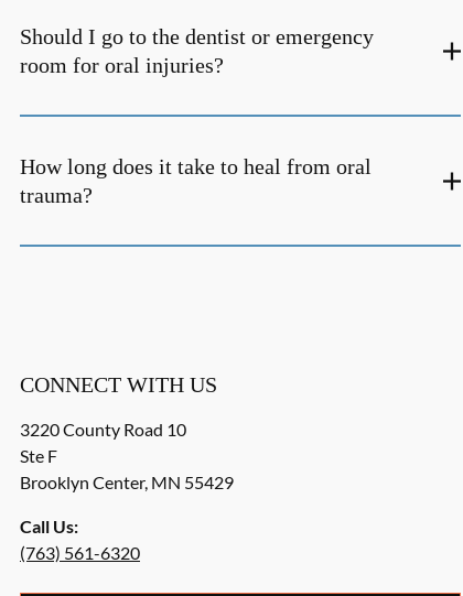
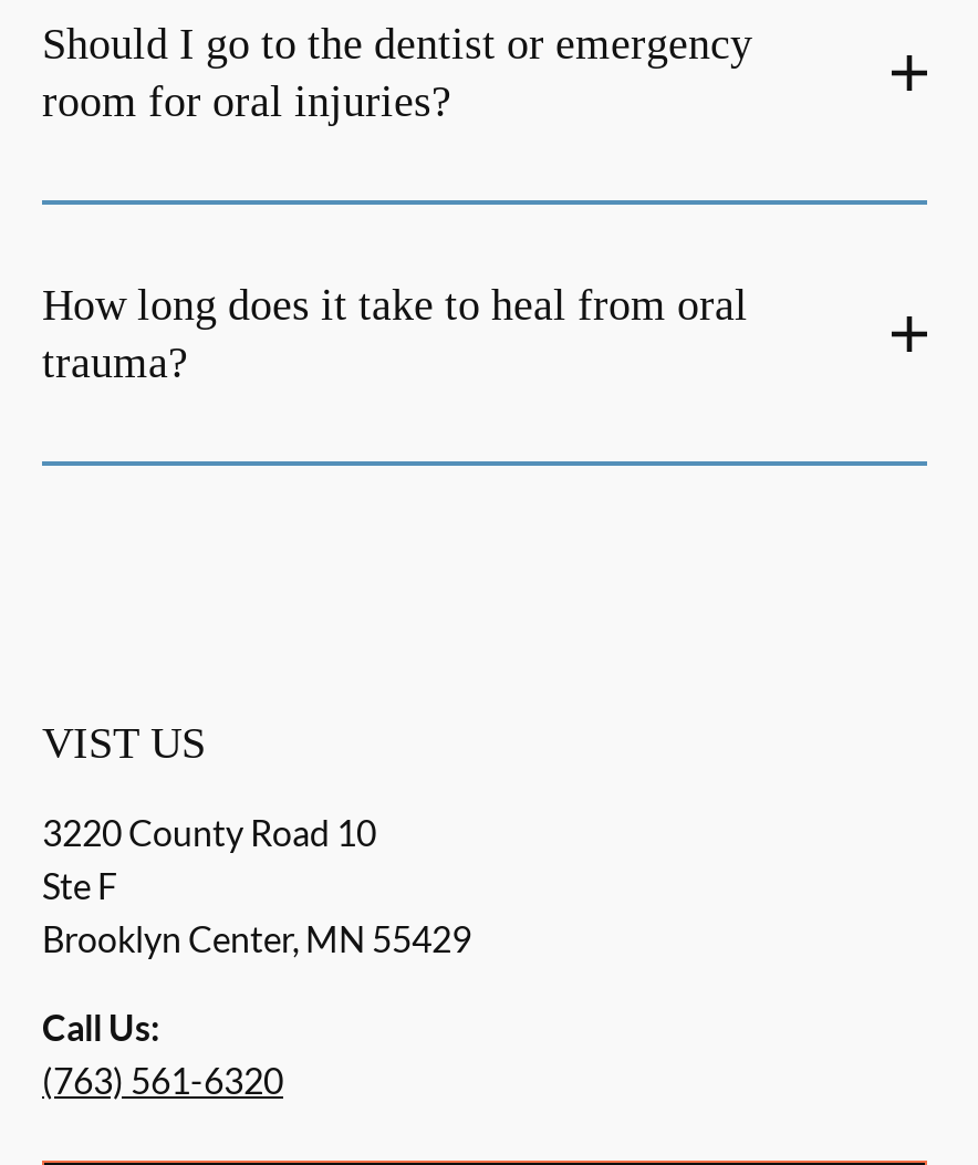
- CONNECT WITH US
+ VIST US
